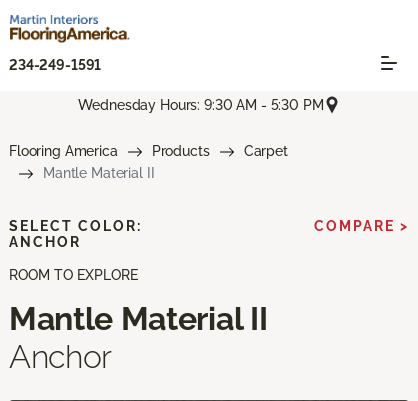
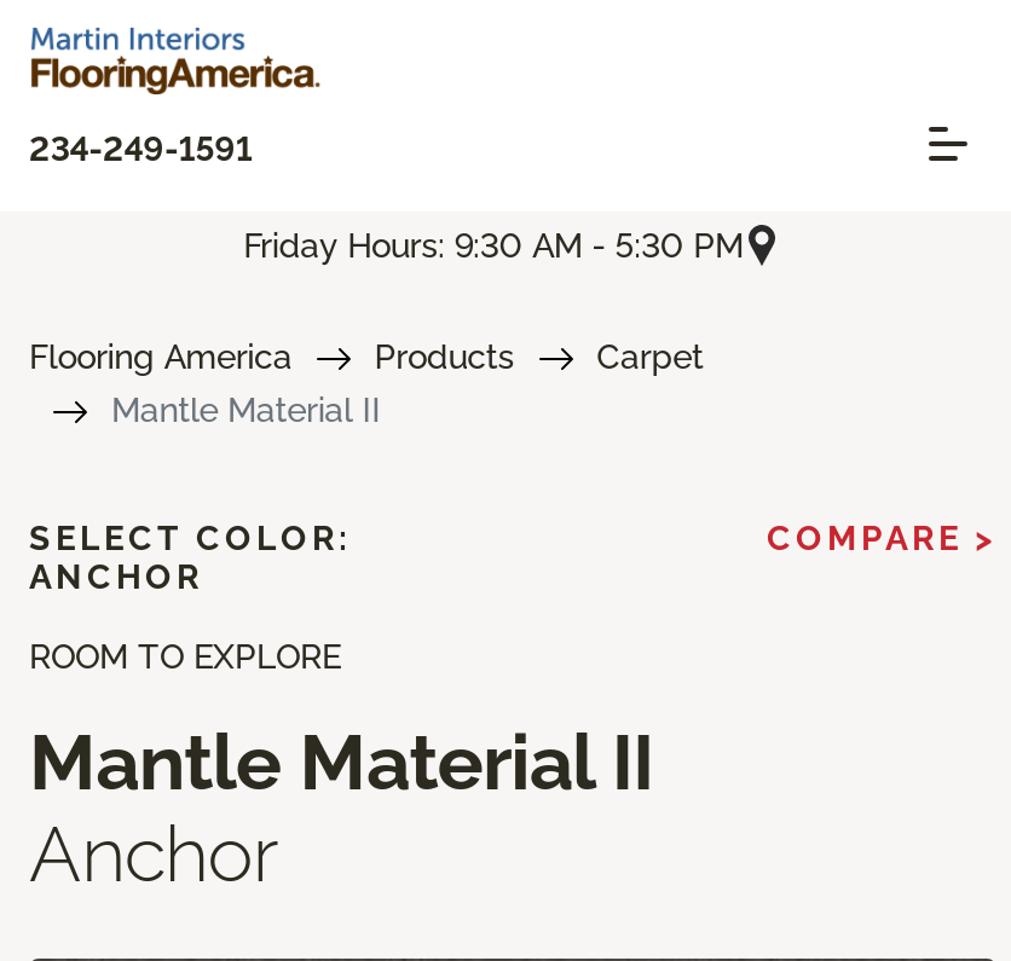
- Wednesday Hours: 9:30 AM - 5:30 PM
+ Friday Hours: 9:30 AM - 5:30 PM
